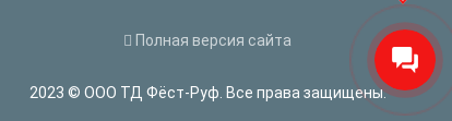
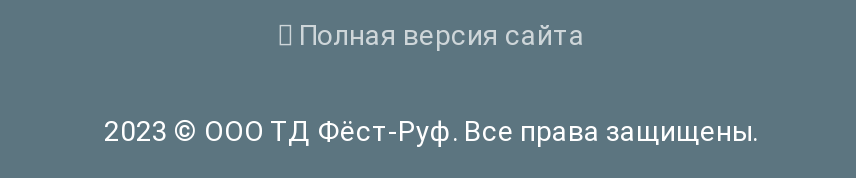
- [image]
